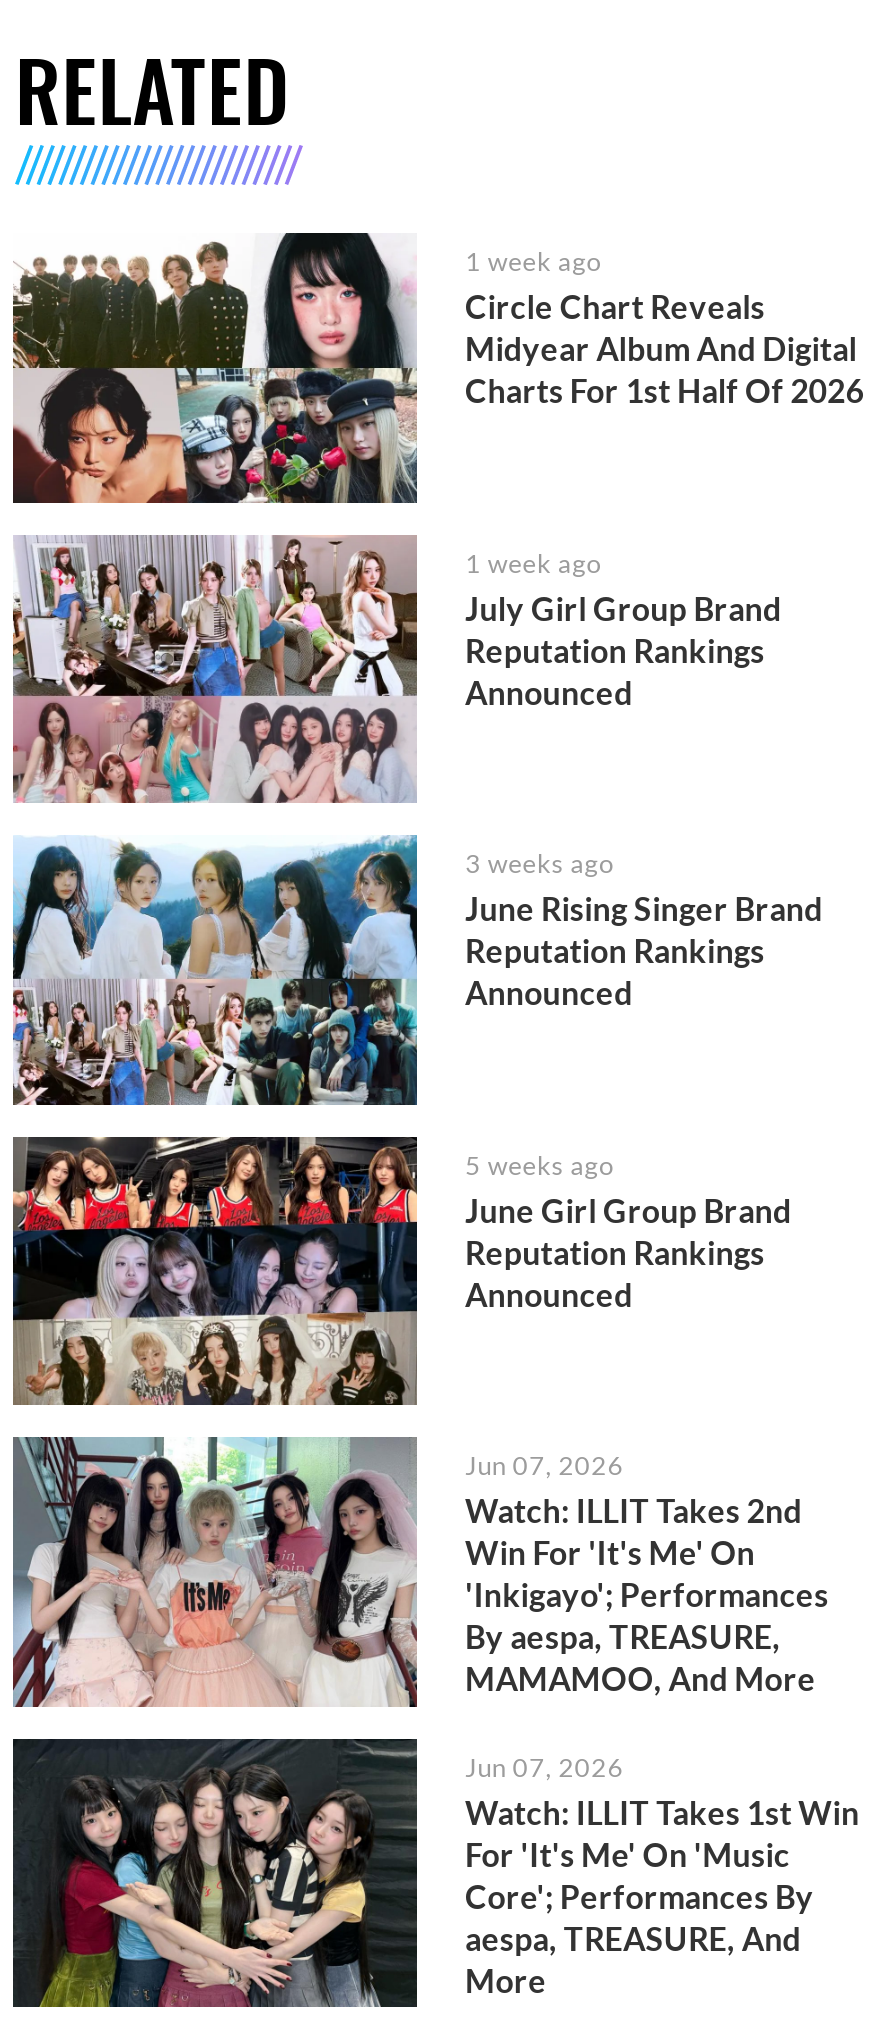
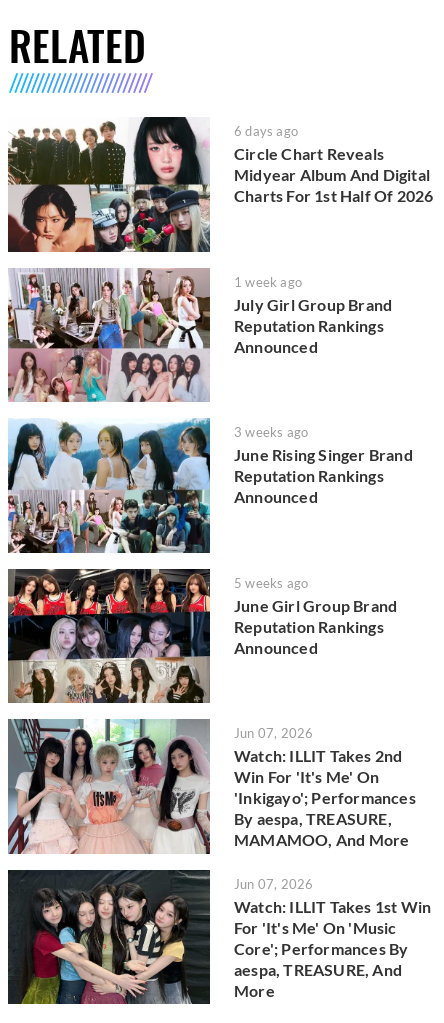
- 1 week ago
+ 6 days ago
